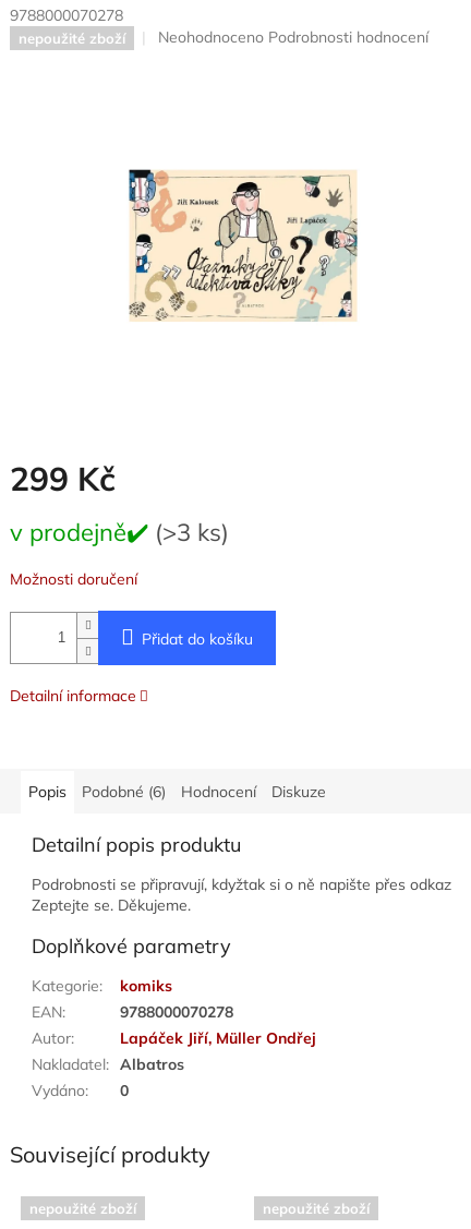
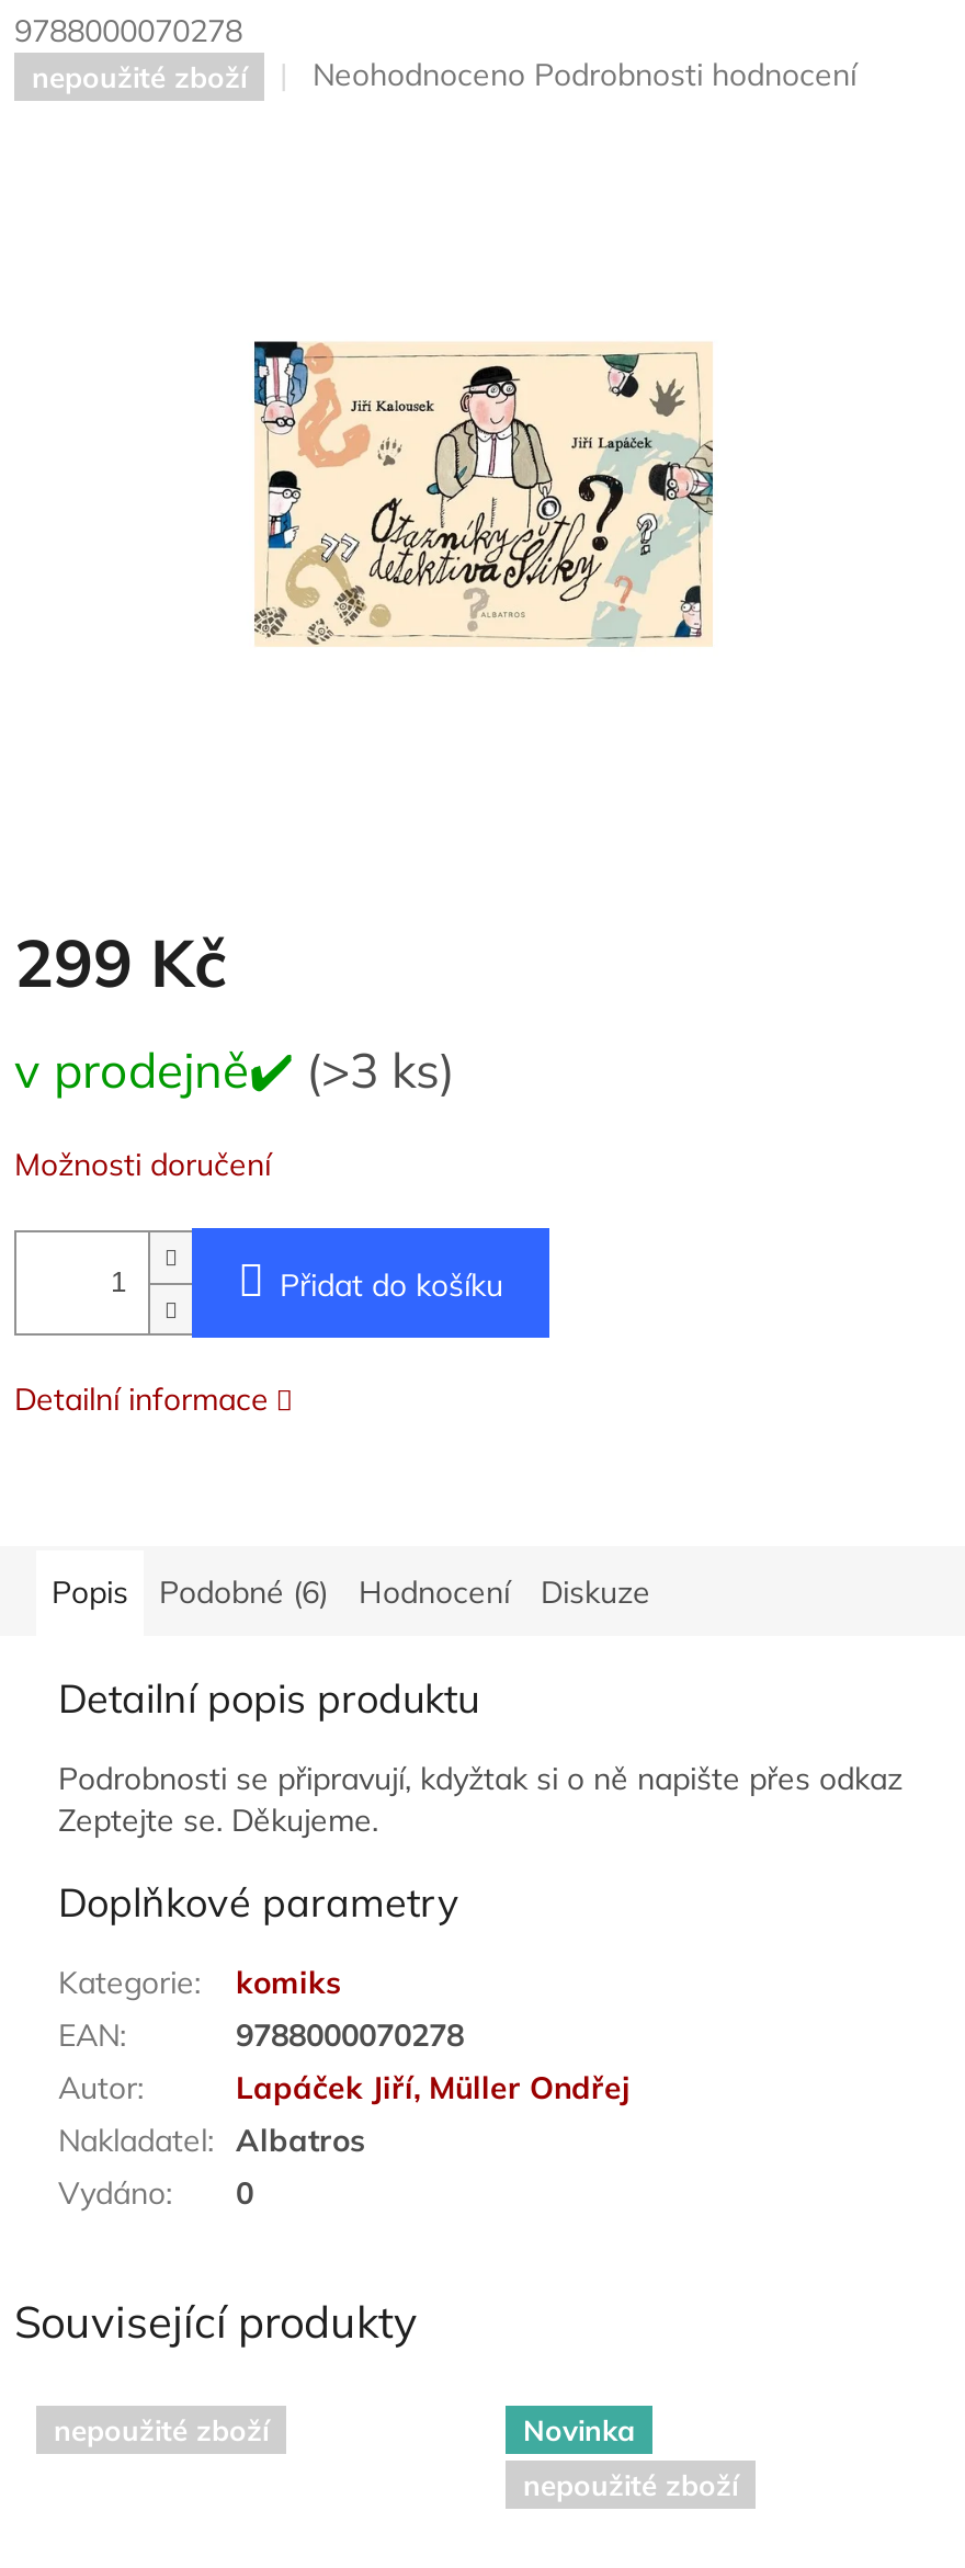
+ Novinka
